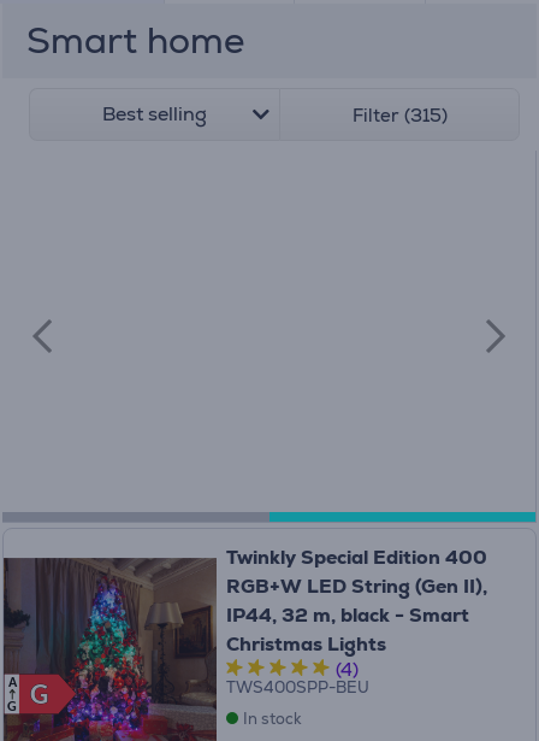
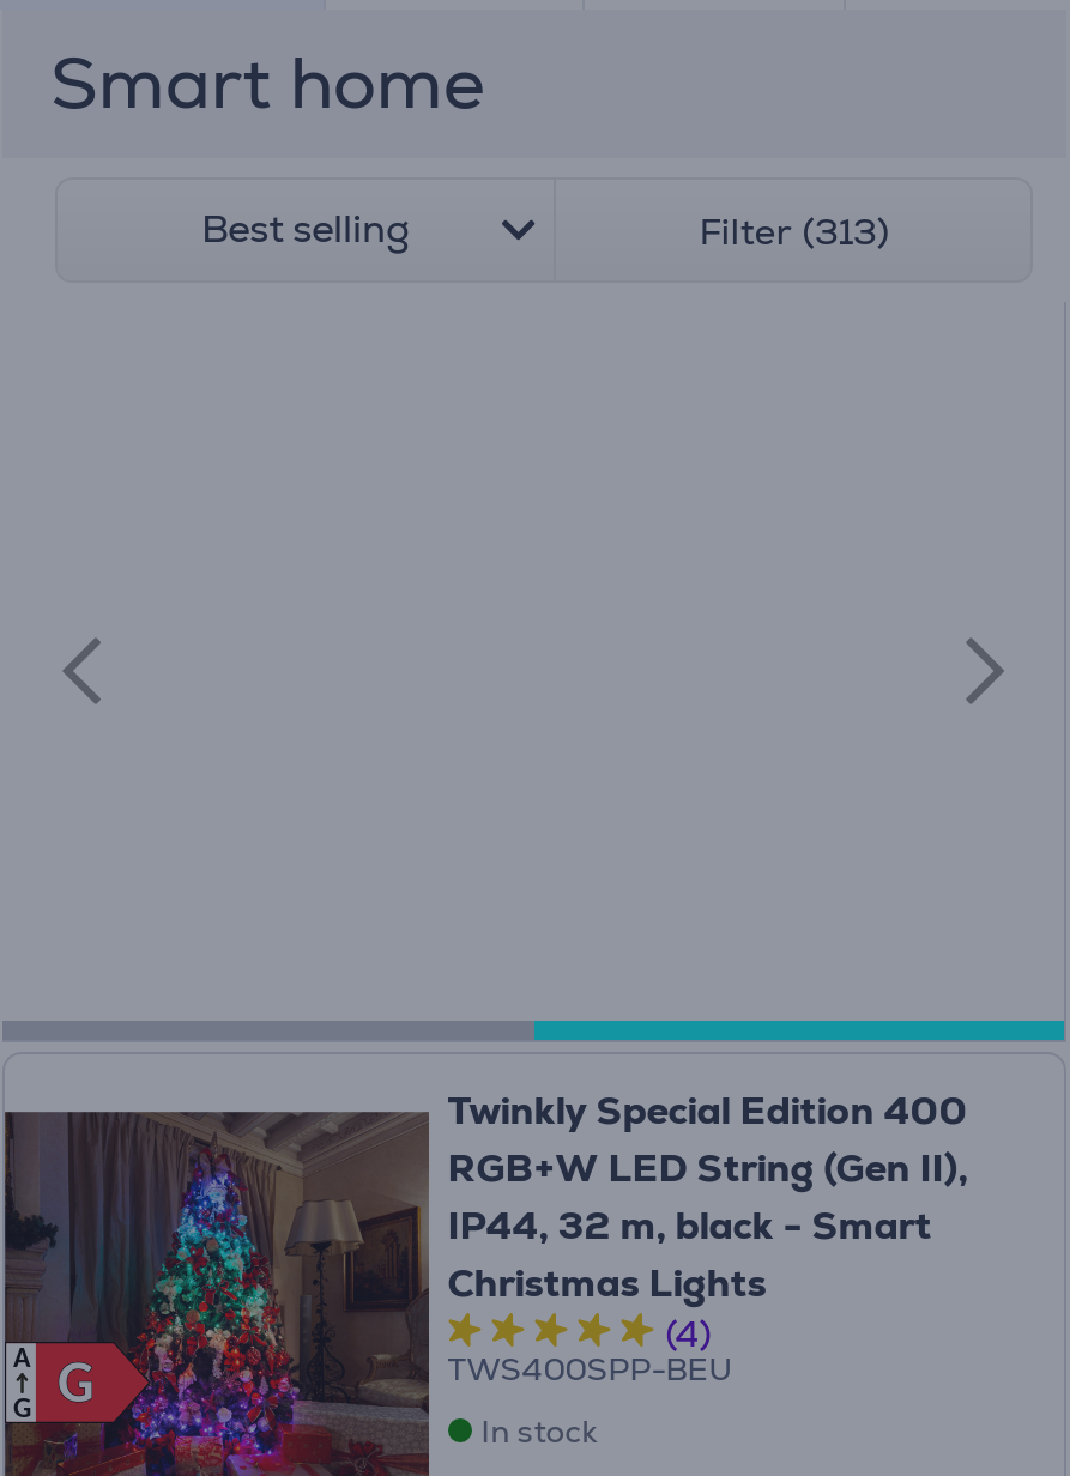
- Filter (315)
+ Filter (313)
